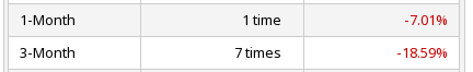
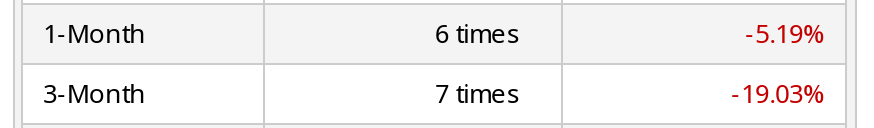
- 1 time
- -7.01%
+ 6 times
+ -5.19%

- -18.59%
+ -19.03%
